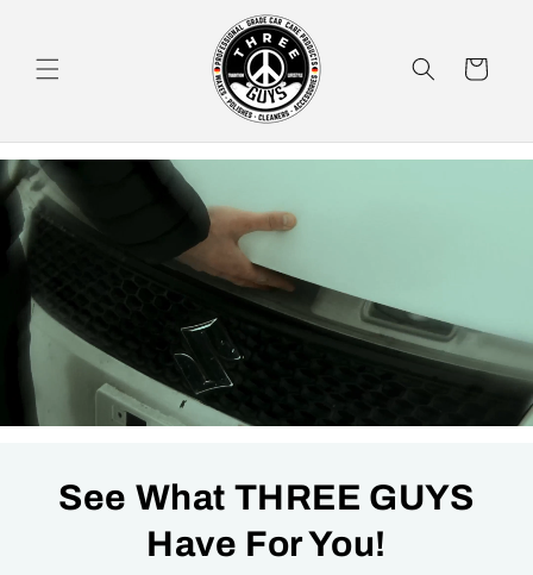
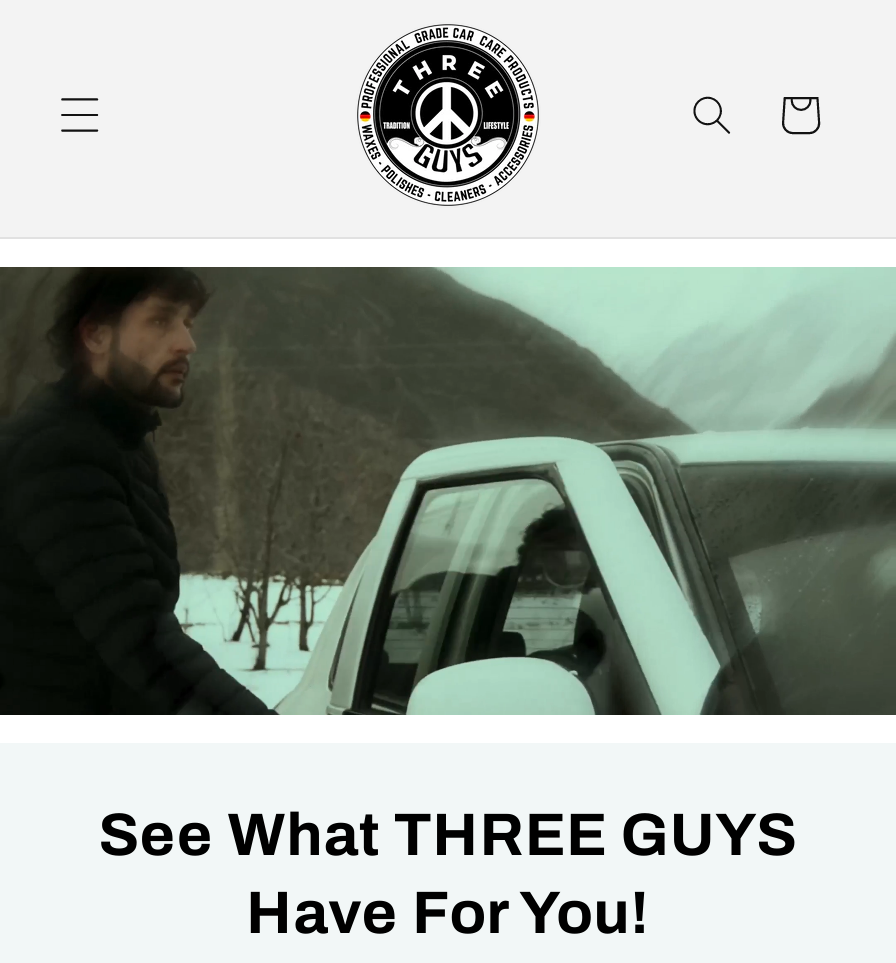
- [image]
+ [image]
